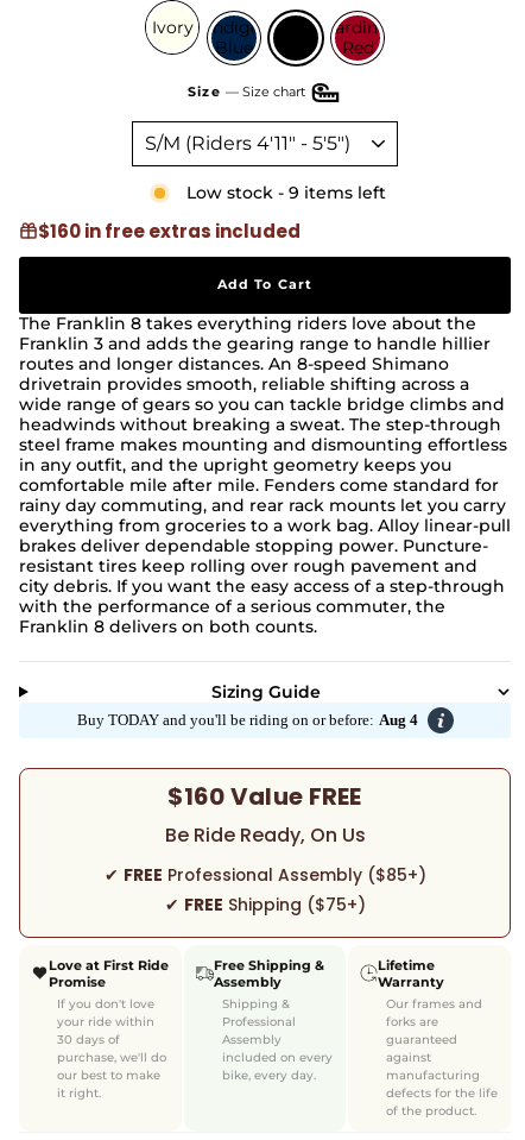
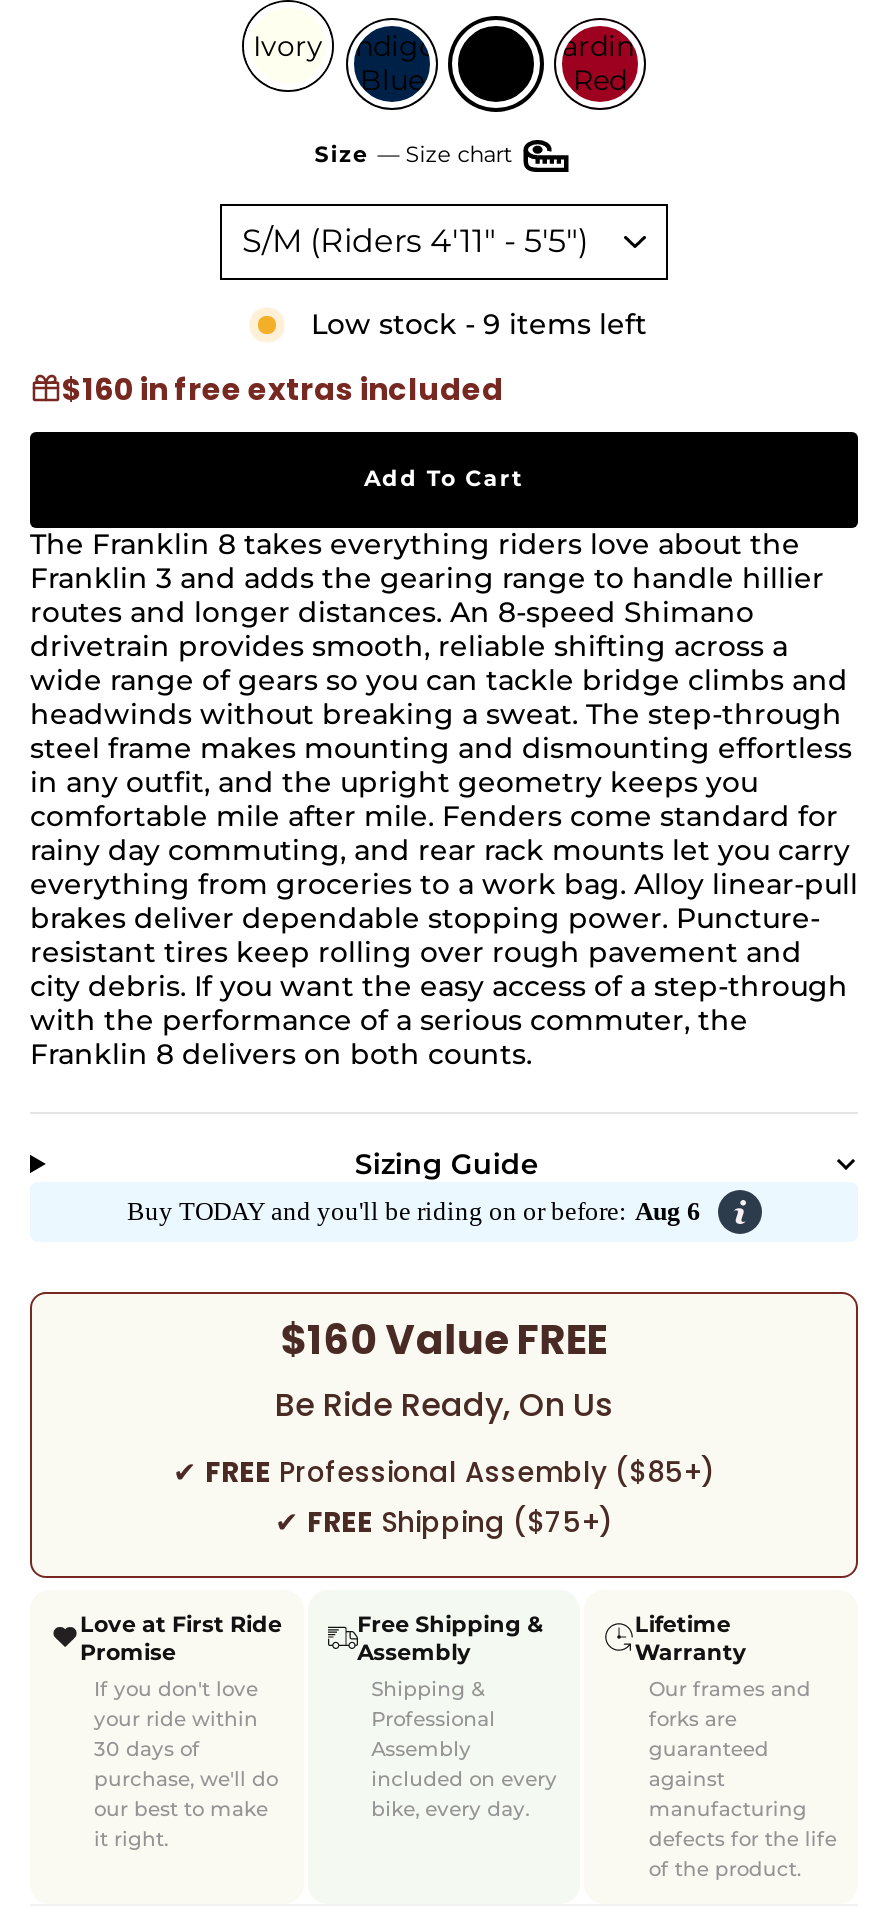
- Buy TODAY and you'll be riding on or before: Aug 4
+ Buy TODAY and you'll be riding on or before: Aug 6
